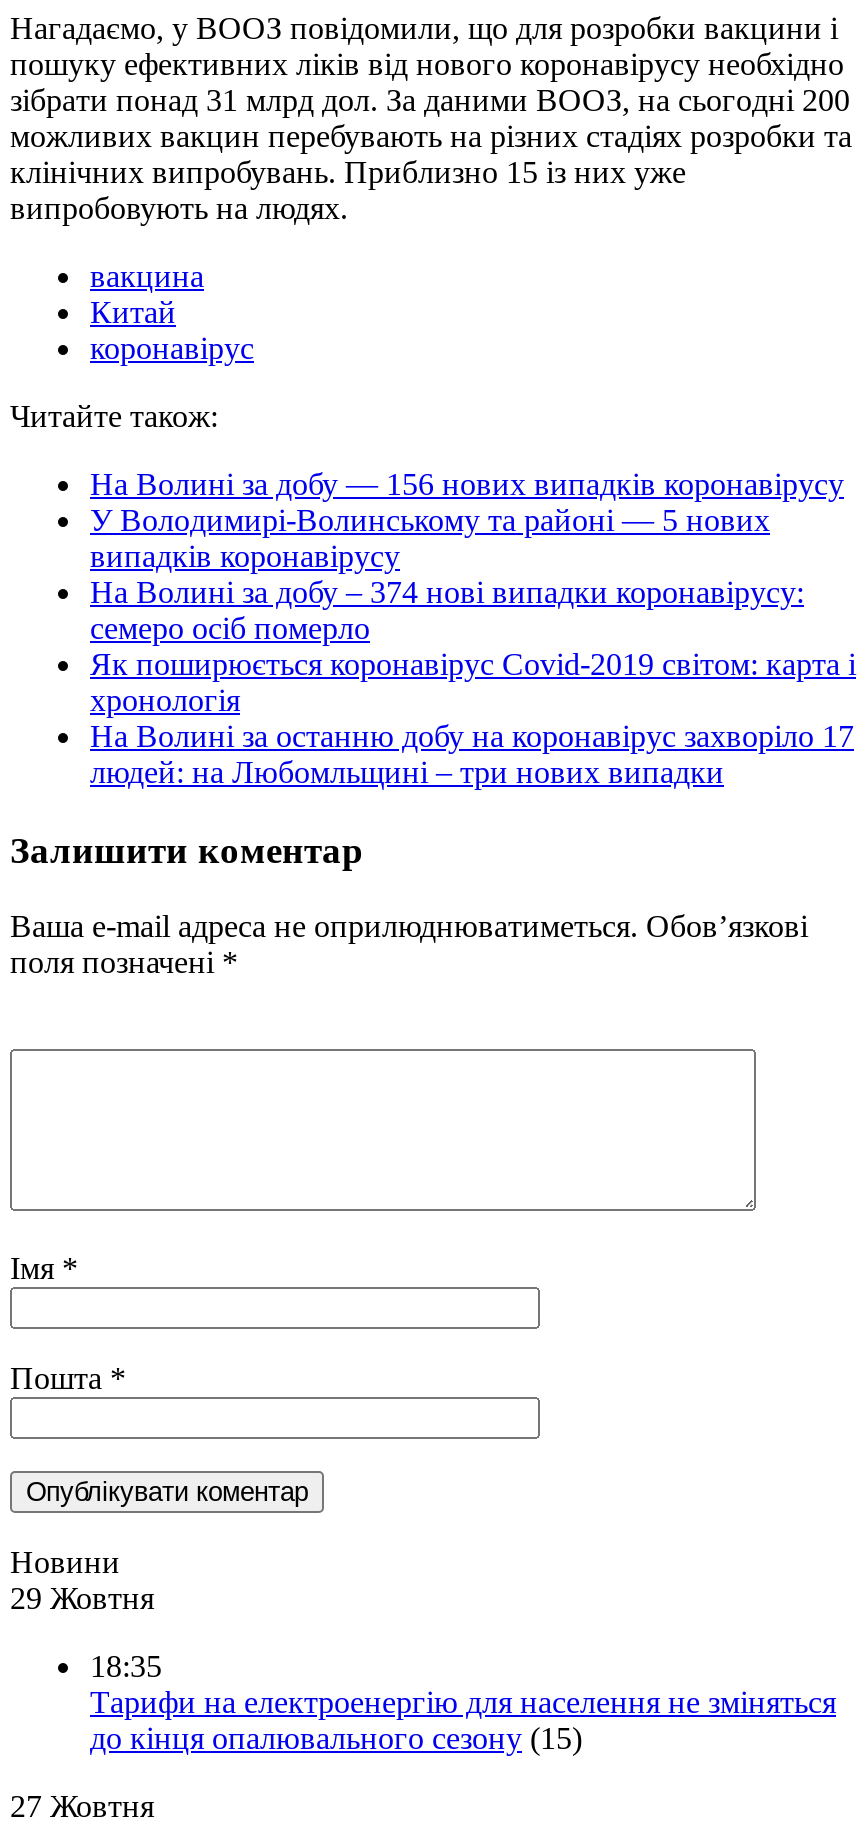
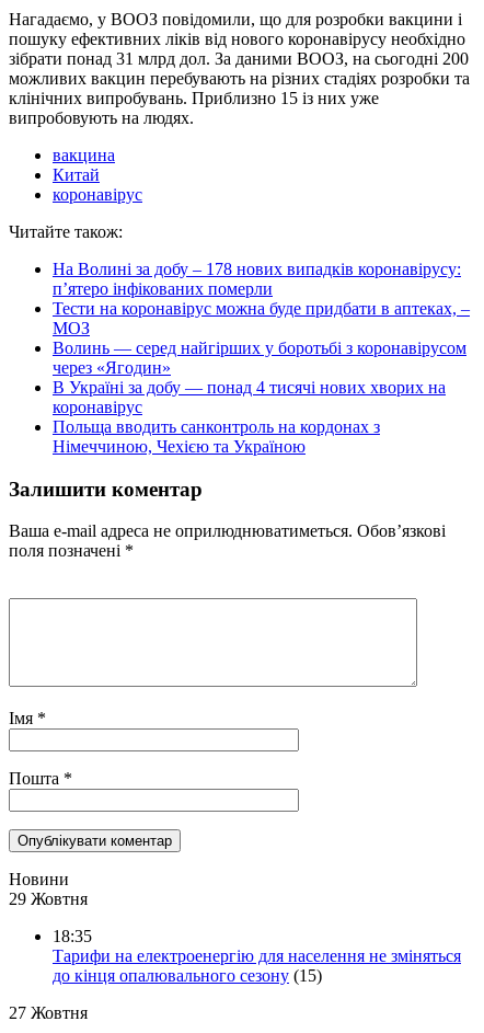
- На Волині за добу — 156 нових випадків коронавірусу
- У Володимирі-Волинському та районі — 5 нових
- випадків коронавірусу
- На Волині за добу – 374 нові випадки коронавірусу:
- семеро осіб померло
- Як поширюється коронавірус Covid-2019 світом: карта і
- хронологія
- На Волині за останню добу на коронавірус захворіло 17
- людей: на Любомльщині – три нових випадки
+ На Волині за добу – 178 нових випадків коронавірусу:
+ п’ятеро інфікованих померли
+ Тести на коронавірус можна буде придбати в аптеках, –
+ МОЗ
+ Волинь — серед найгірших у боротьбі з коронавірусом
+ через «Ягодин»
+ В Україні за добу — понад 4 тисячі нових хворих на
+ коронавірус
+ Польща вводить санконтроль на кордонах з
+ Німеччиною, Чехією та Україною
